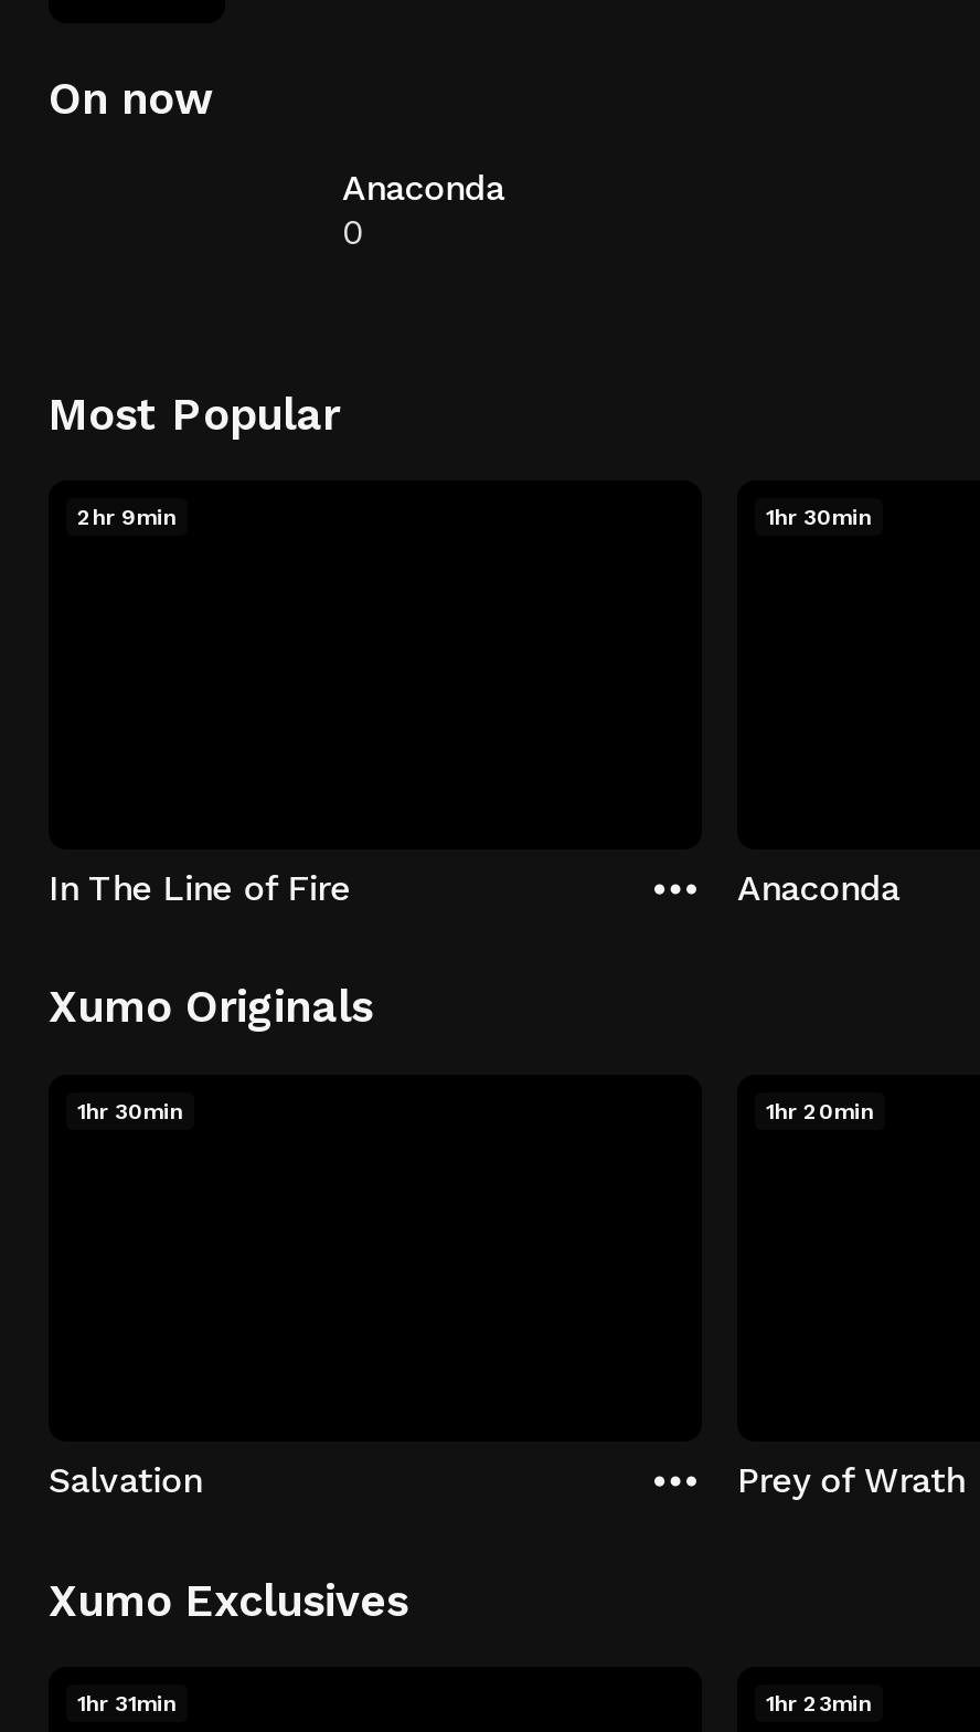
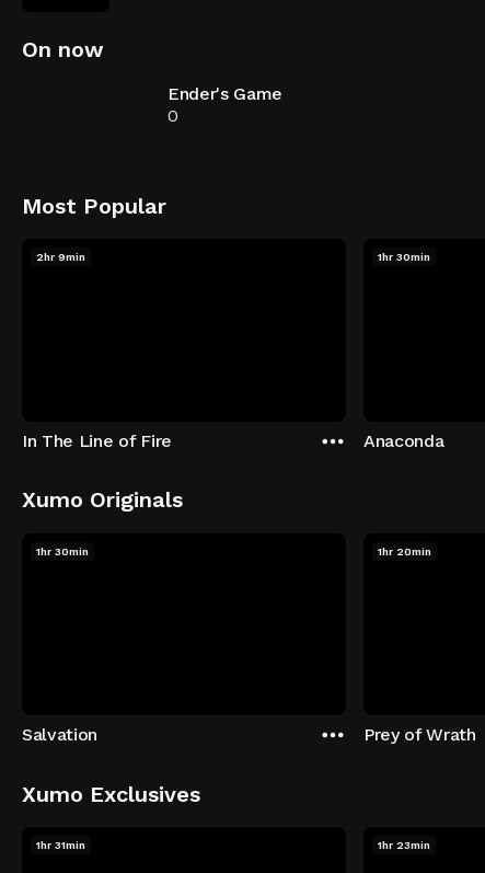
- Anaconda
+ Ender's Game
